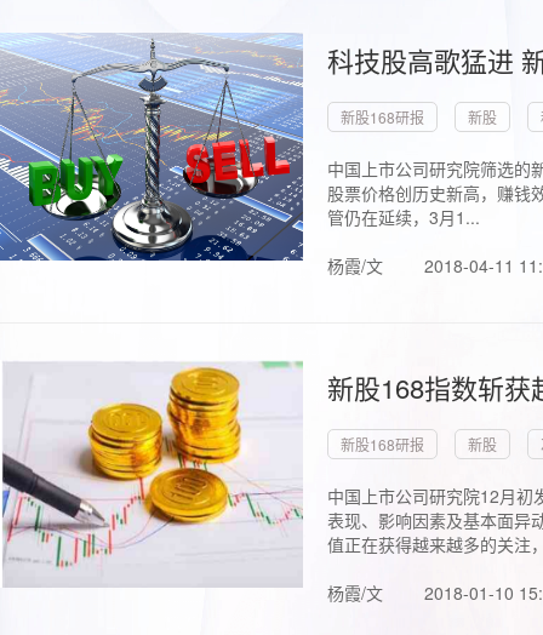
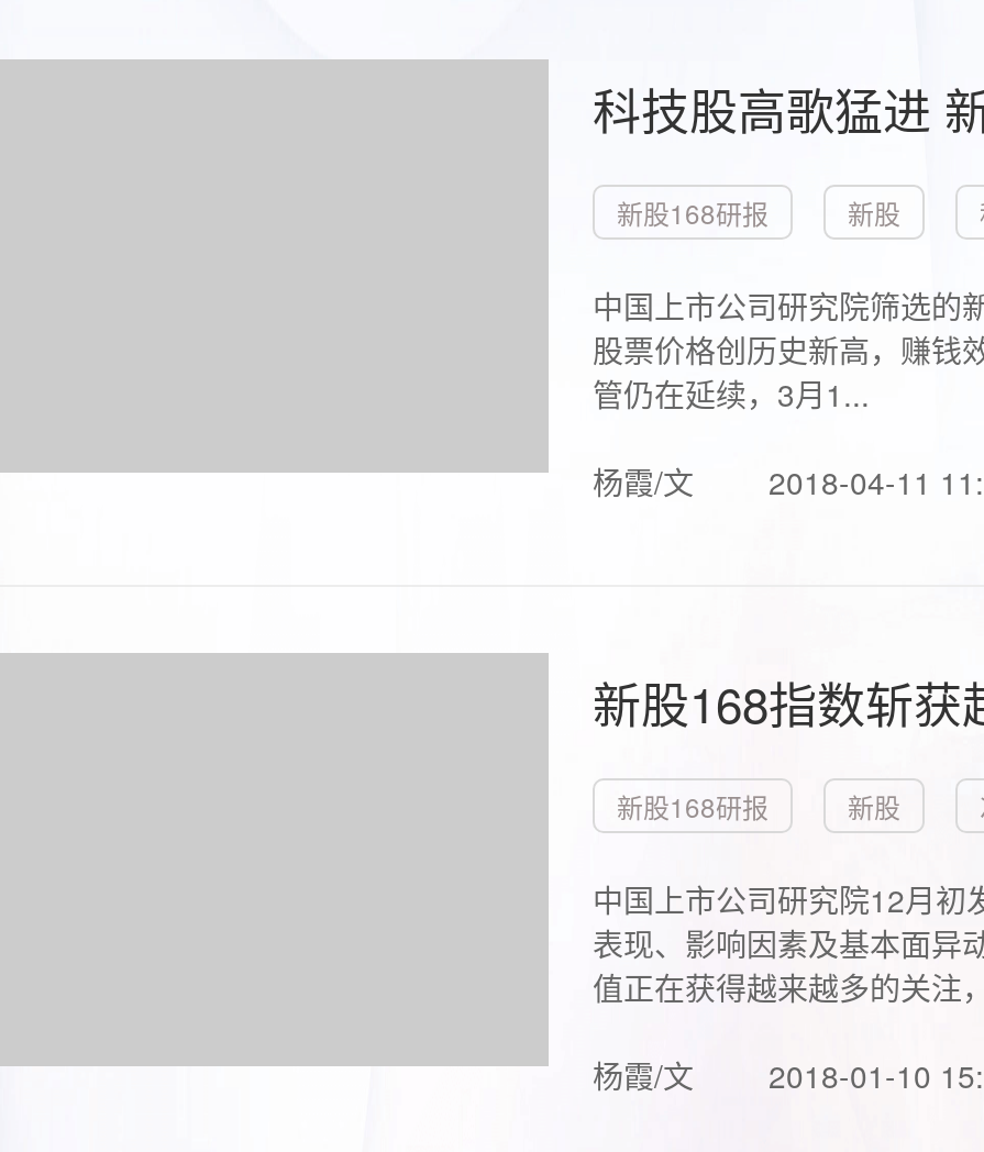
- [image]

- [image]
